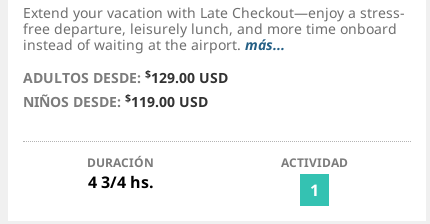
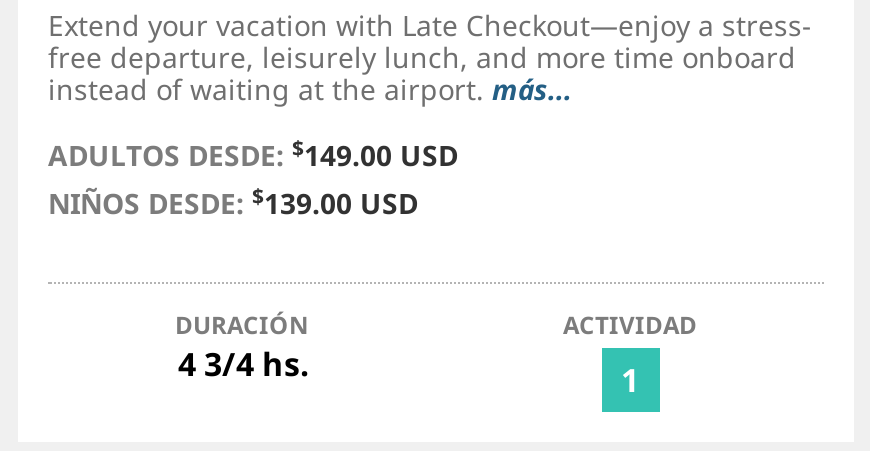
- ADULTOS DESDE: $129.00 USD
+ ADULTOS DESDE: $149.00 USD

- NIÑOS DESDE: $119.00 USD
+ NIÑOS DESDE: $139.00 USD
